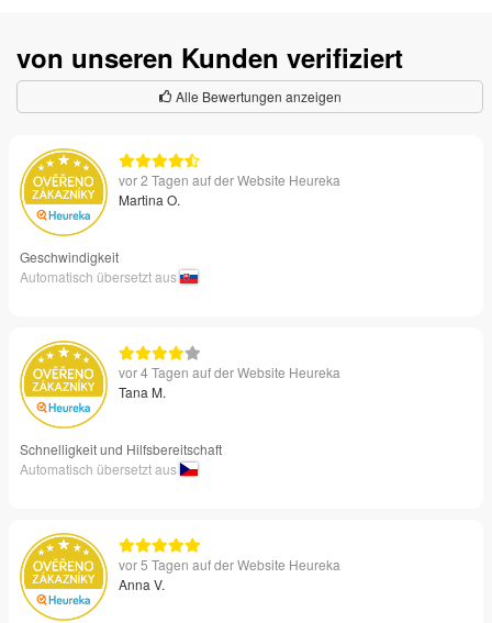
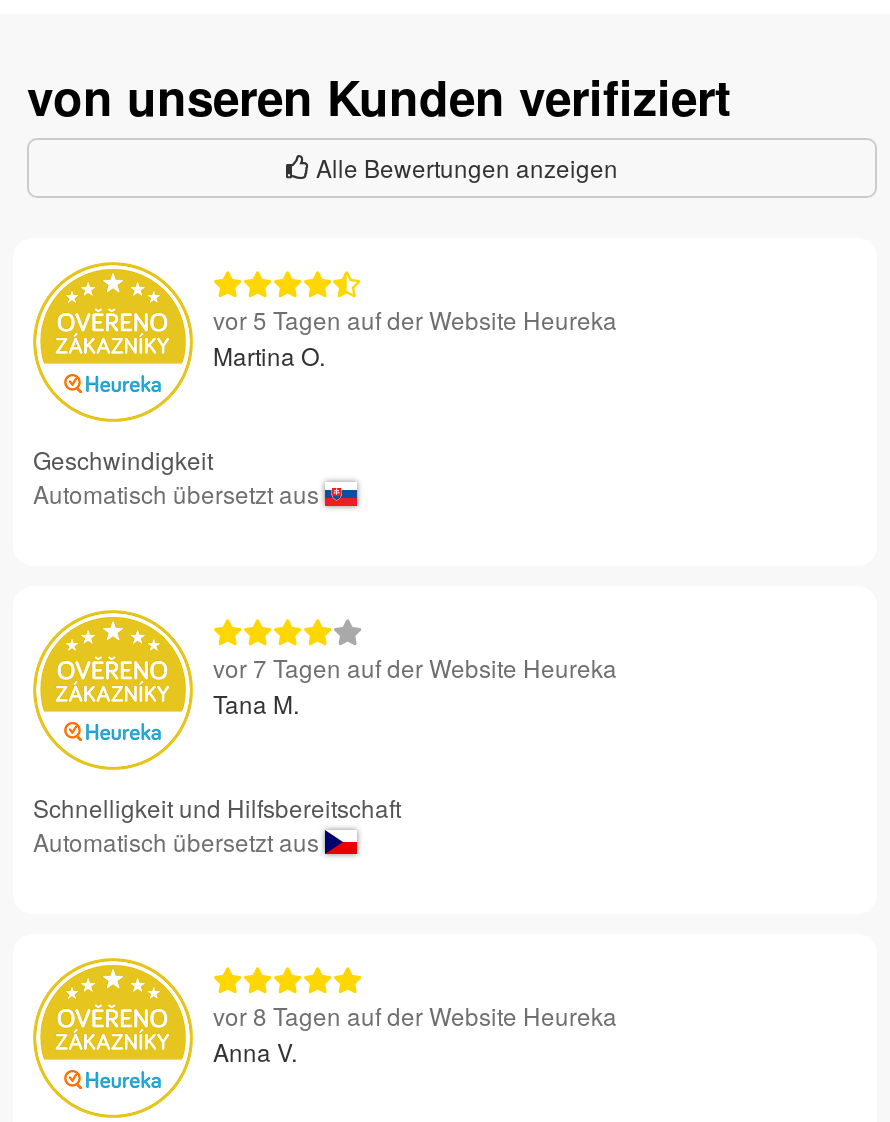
- vor 2 Tagen auf der Website Heureka

- vor 4 Tagen auf der Website Heureka
+ vor 7 Tagen auf der Website Heureka

+ vor 8 Tagen auf der Website Heureka

moved up: vor 5 Tagen auf der Website Heureka
